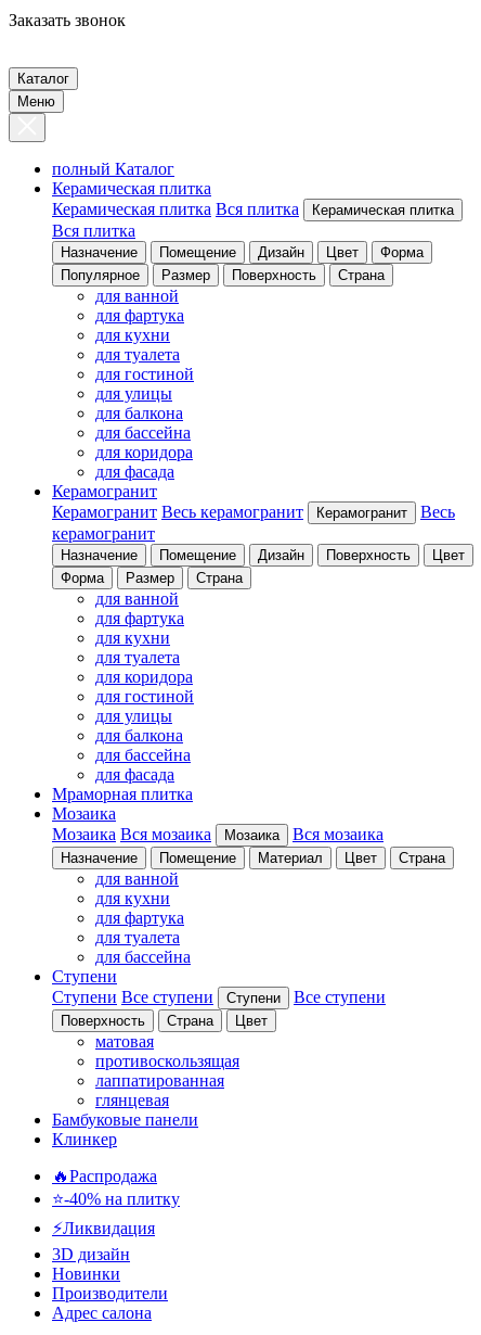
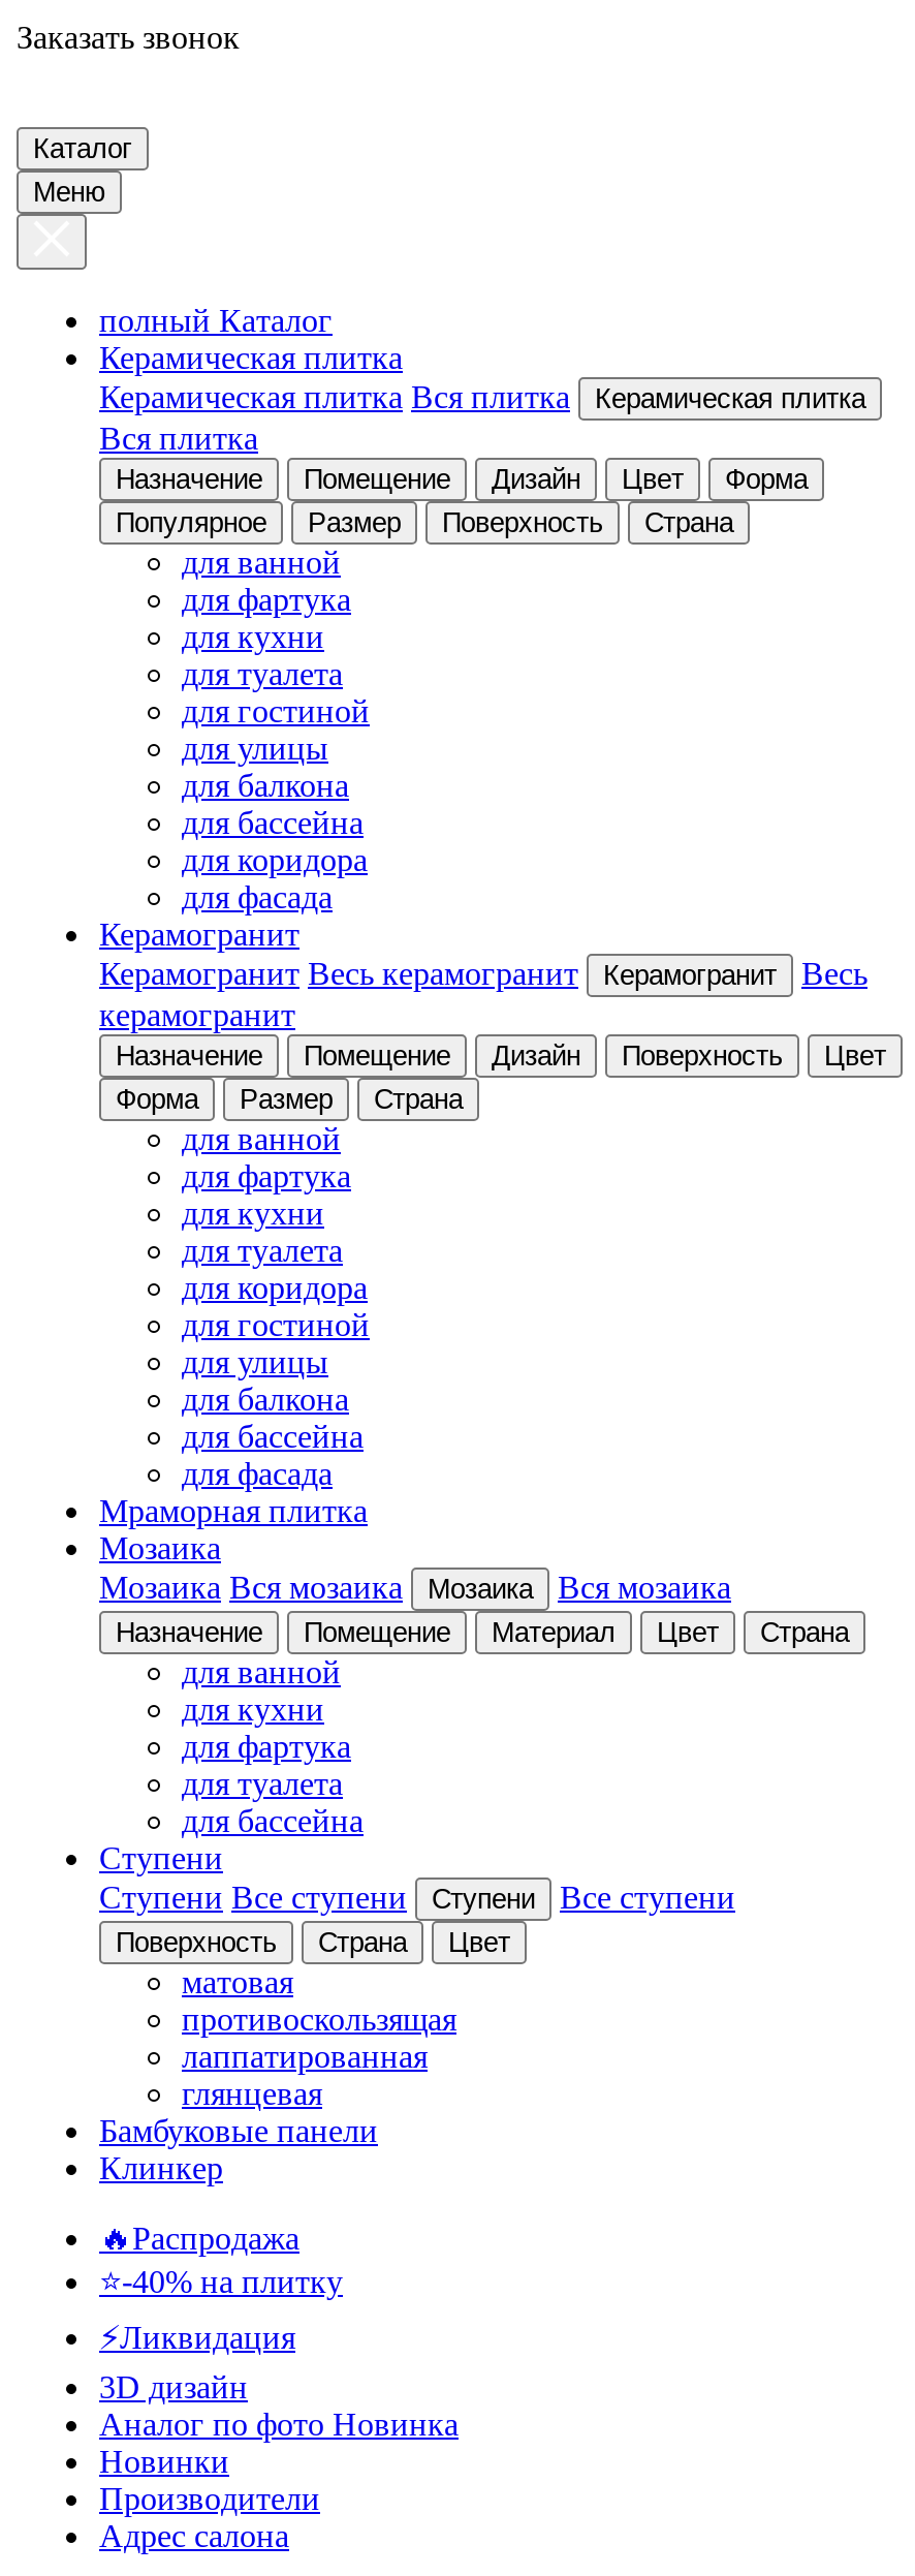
+ Аналог по фото Новинка
